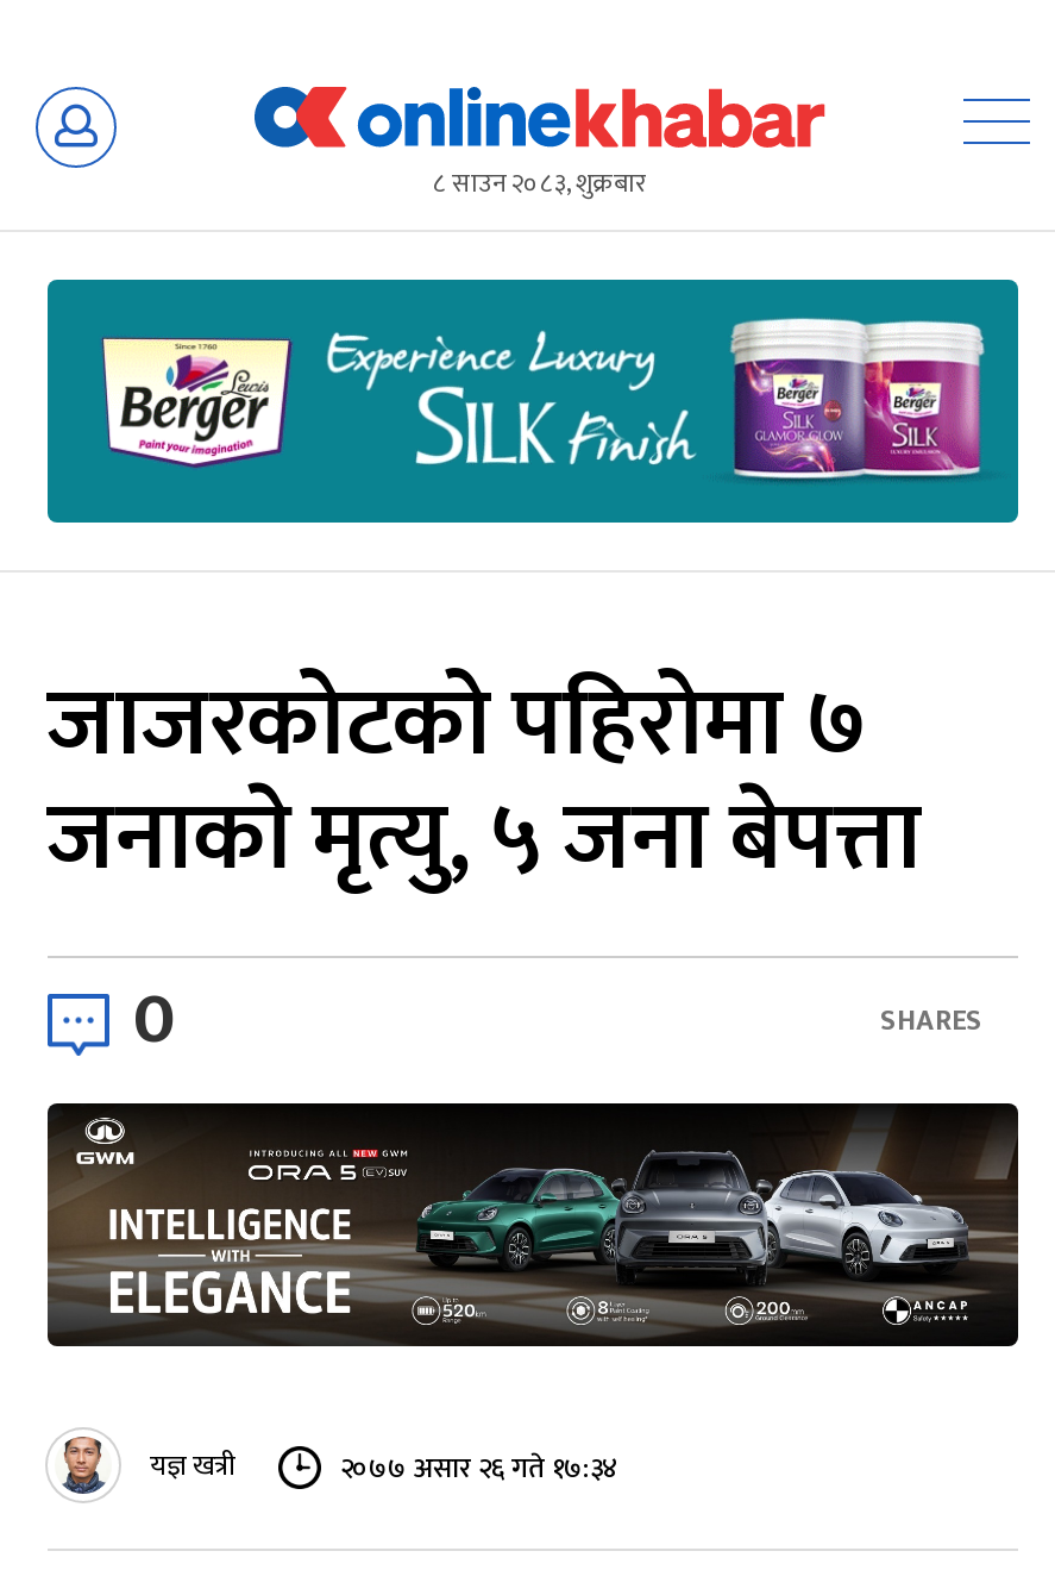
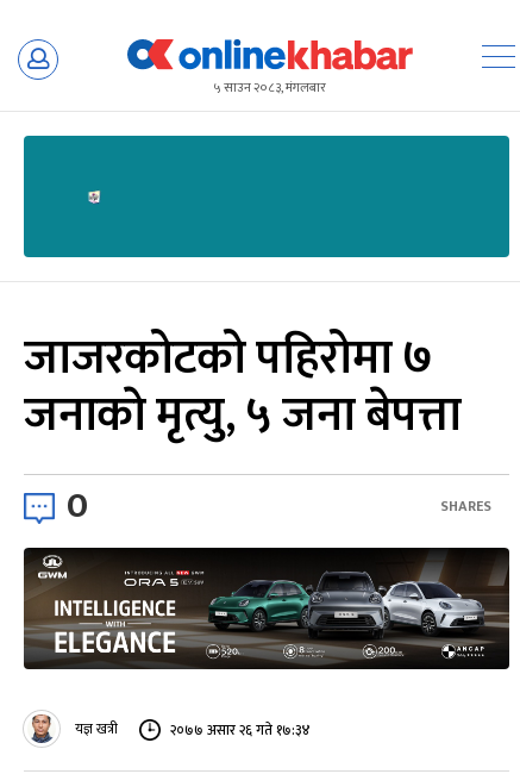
- ८ साउन २०८३, शुक्रबार
+ ५ साउन २०८३, मंगलबार

- [image]

- [image]

- [image]
